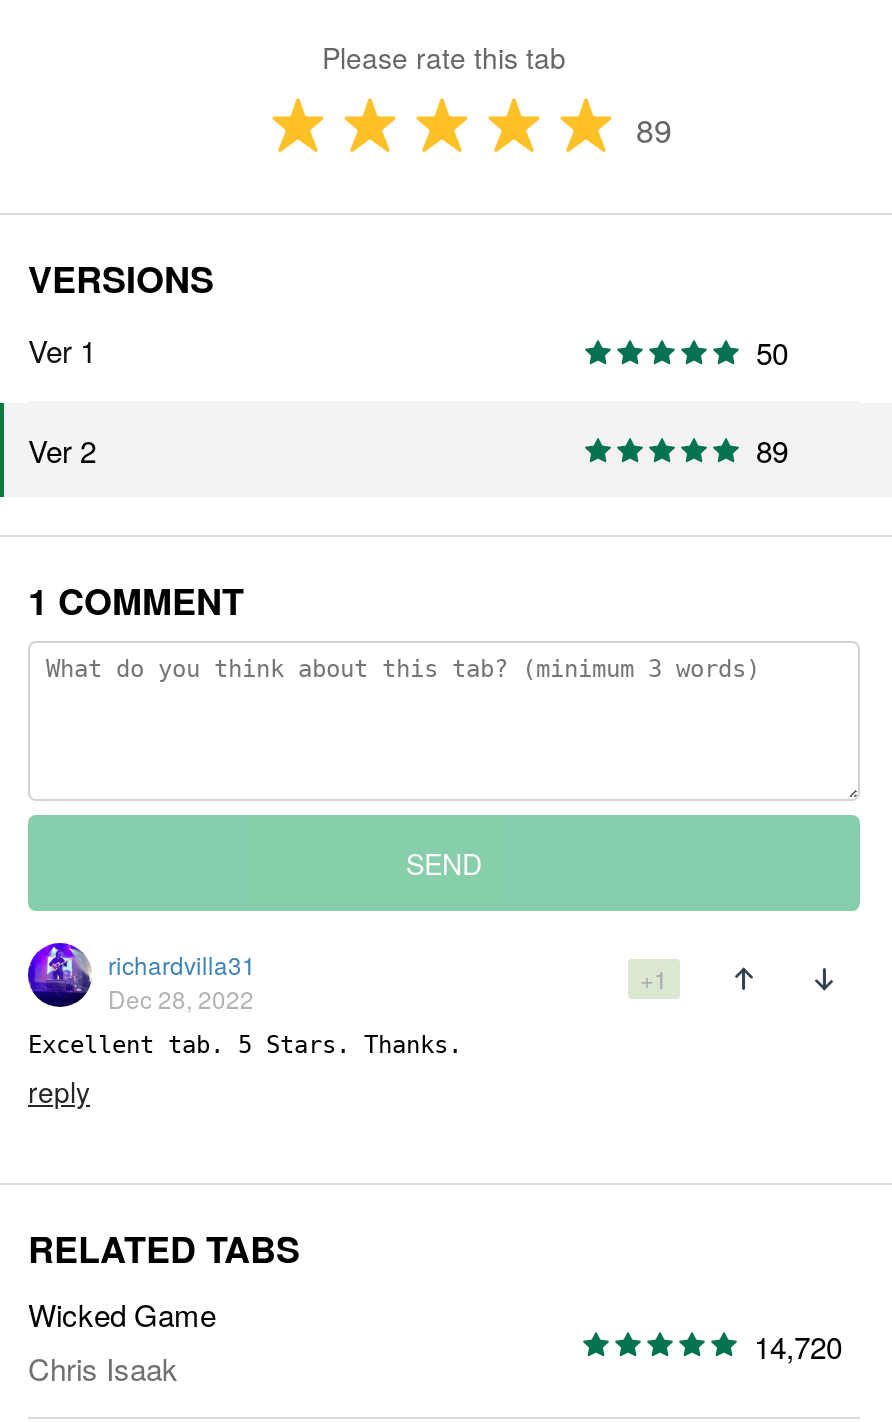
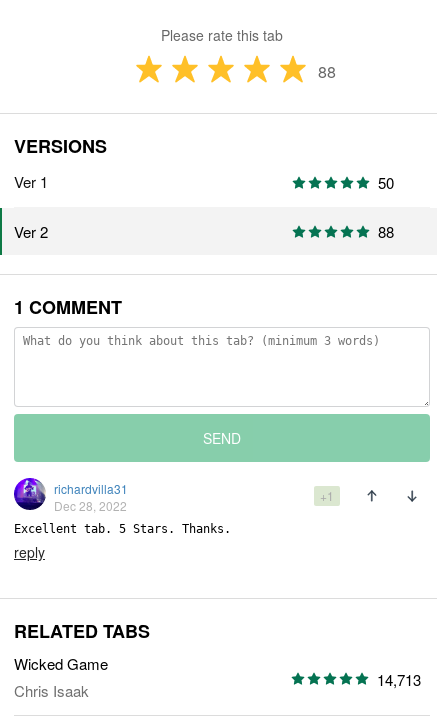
- 89
+ 88

- 89
+ 88

- 14,720
+ 14,713
